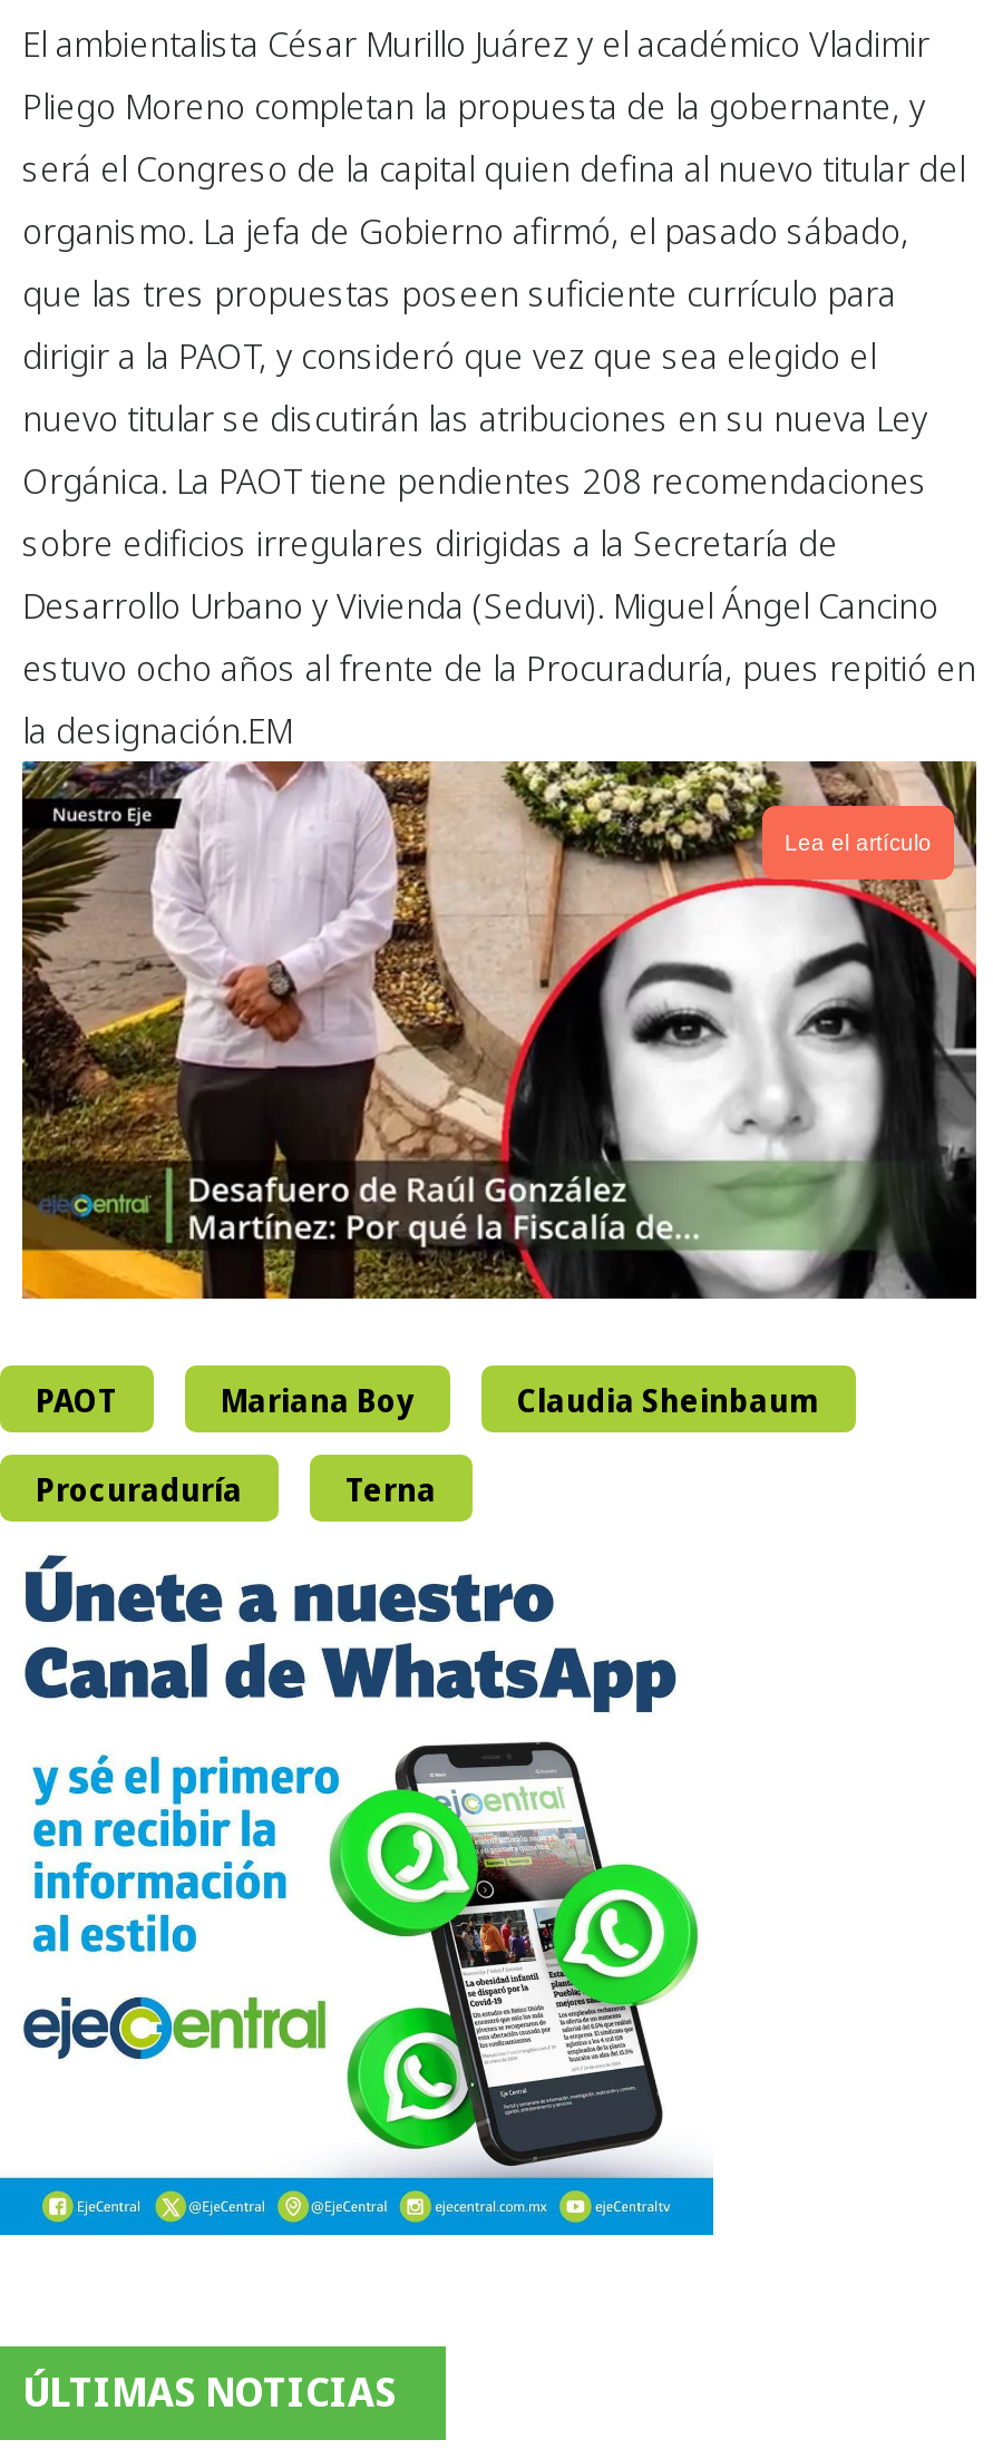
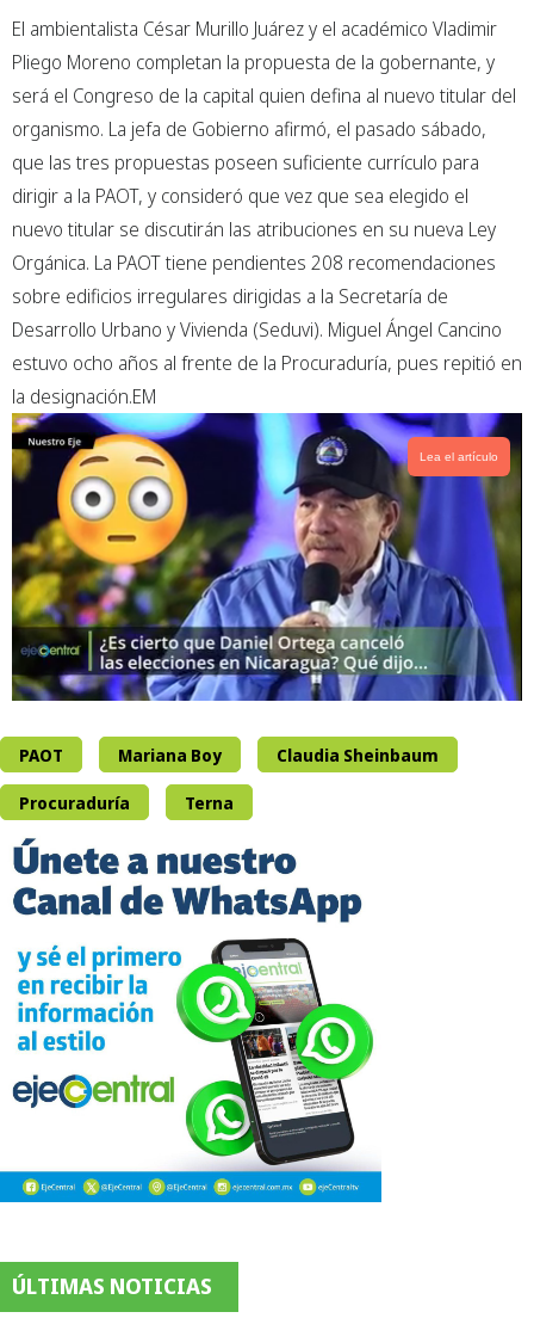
- [image]
+ [image]
